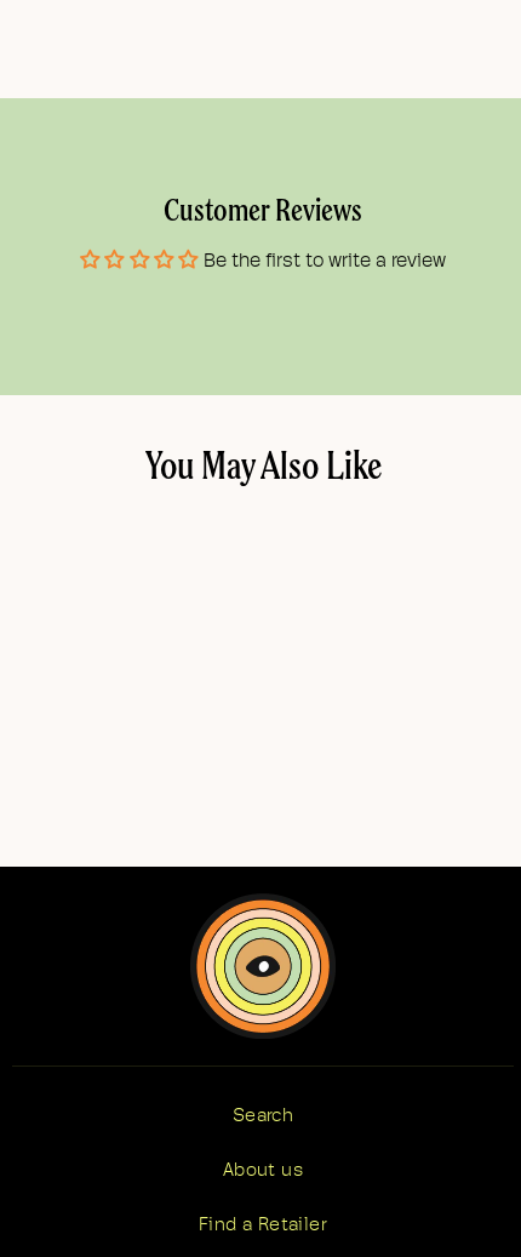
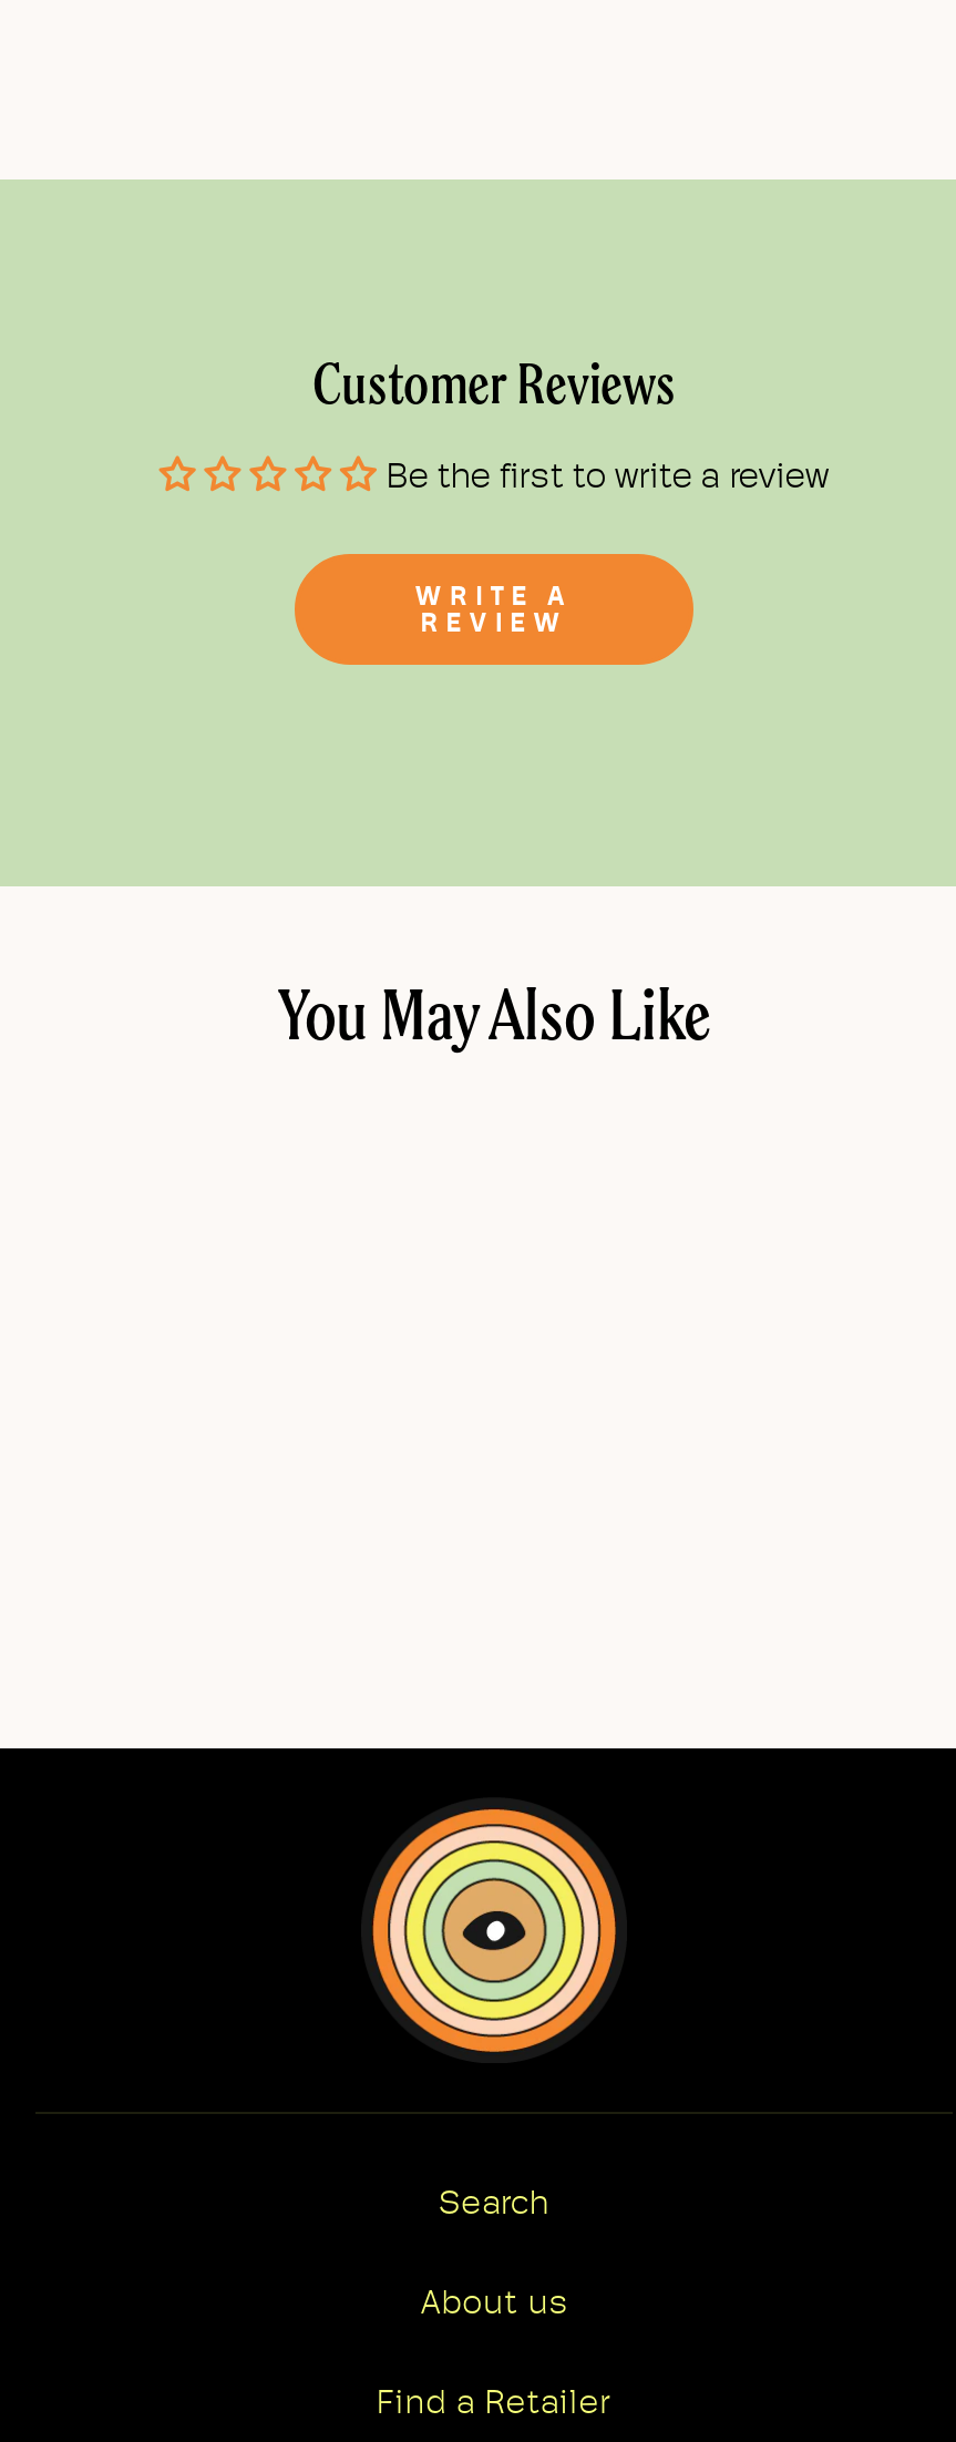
+ [image]
+ WRITE A
+ REVIEW
